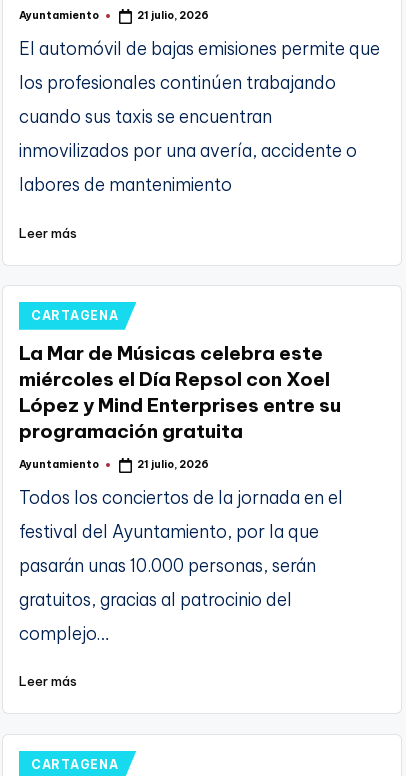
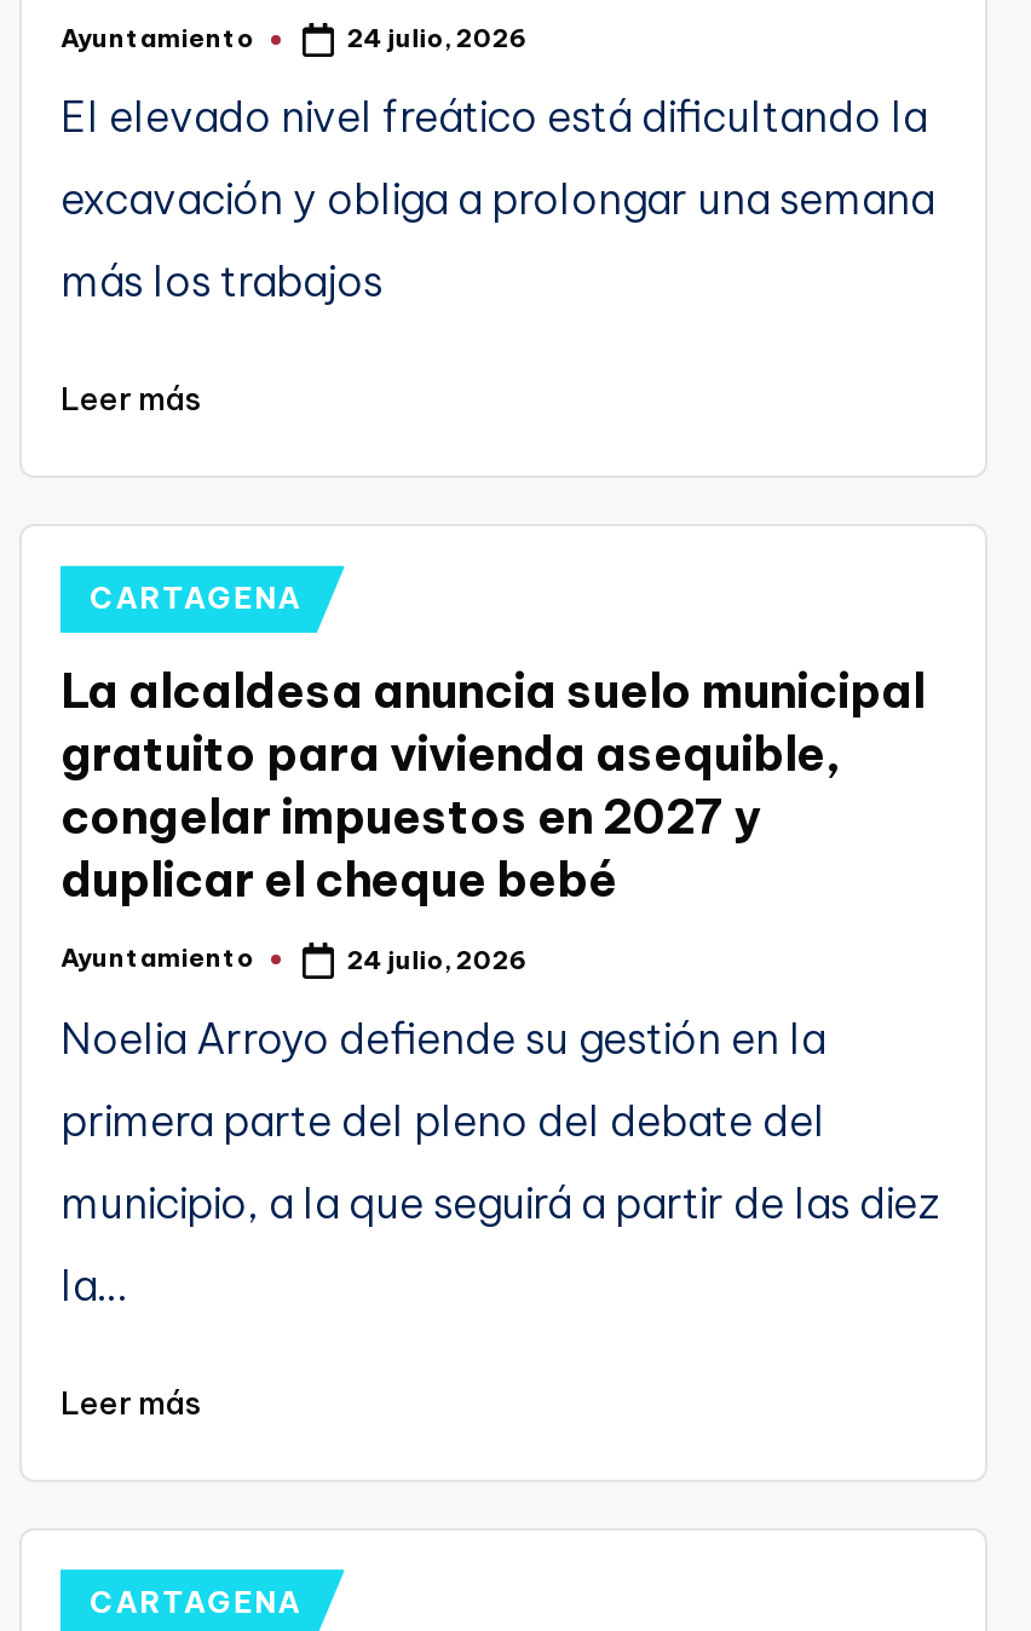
- 21 julio, 2026
- El automóvil de bajas emisiones permite que
- los profesionales continúen trabajando
- cuando sus taxis se encuentran
- inmovilizados por una avería, accidente o
- labores de mantenimiento
+ 24 julio, 2026
+ El elevado nivel freático está dificultando la
+ excavación y obliga a prolongar una semana
+ más los trabajos

- La Mar de Músicas celebra este
- miércoles el Día Repsol con Xoel
- López y Mind Enterprises entre su
- programación gratuita
+ La alcaldesa anuncia suelo municipal
+ gratuito para vivienda asequible,
+ congelar impuestos en 2027 y
+ duplicar el cheque bebé

- 21 julio, 2026
- Todos los conciertos de la jornada en el
- festival del Ayuntamiento, por la que
- pasarán unas 10.000 personas, serán
- gratuitos, gracias al patrocinio del
- complejo…
+ 24 julio, 2026
+ Noelia Arroyo defiende su gestión en la
+ primera parte del pleno del debate del
+ municipio, a la que seguirá a partir de las diez
+ la…
